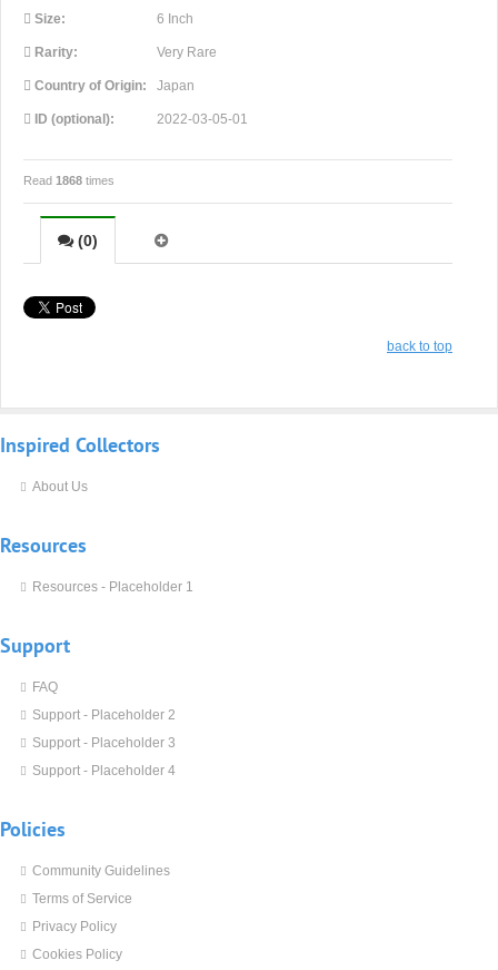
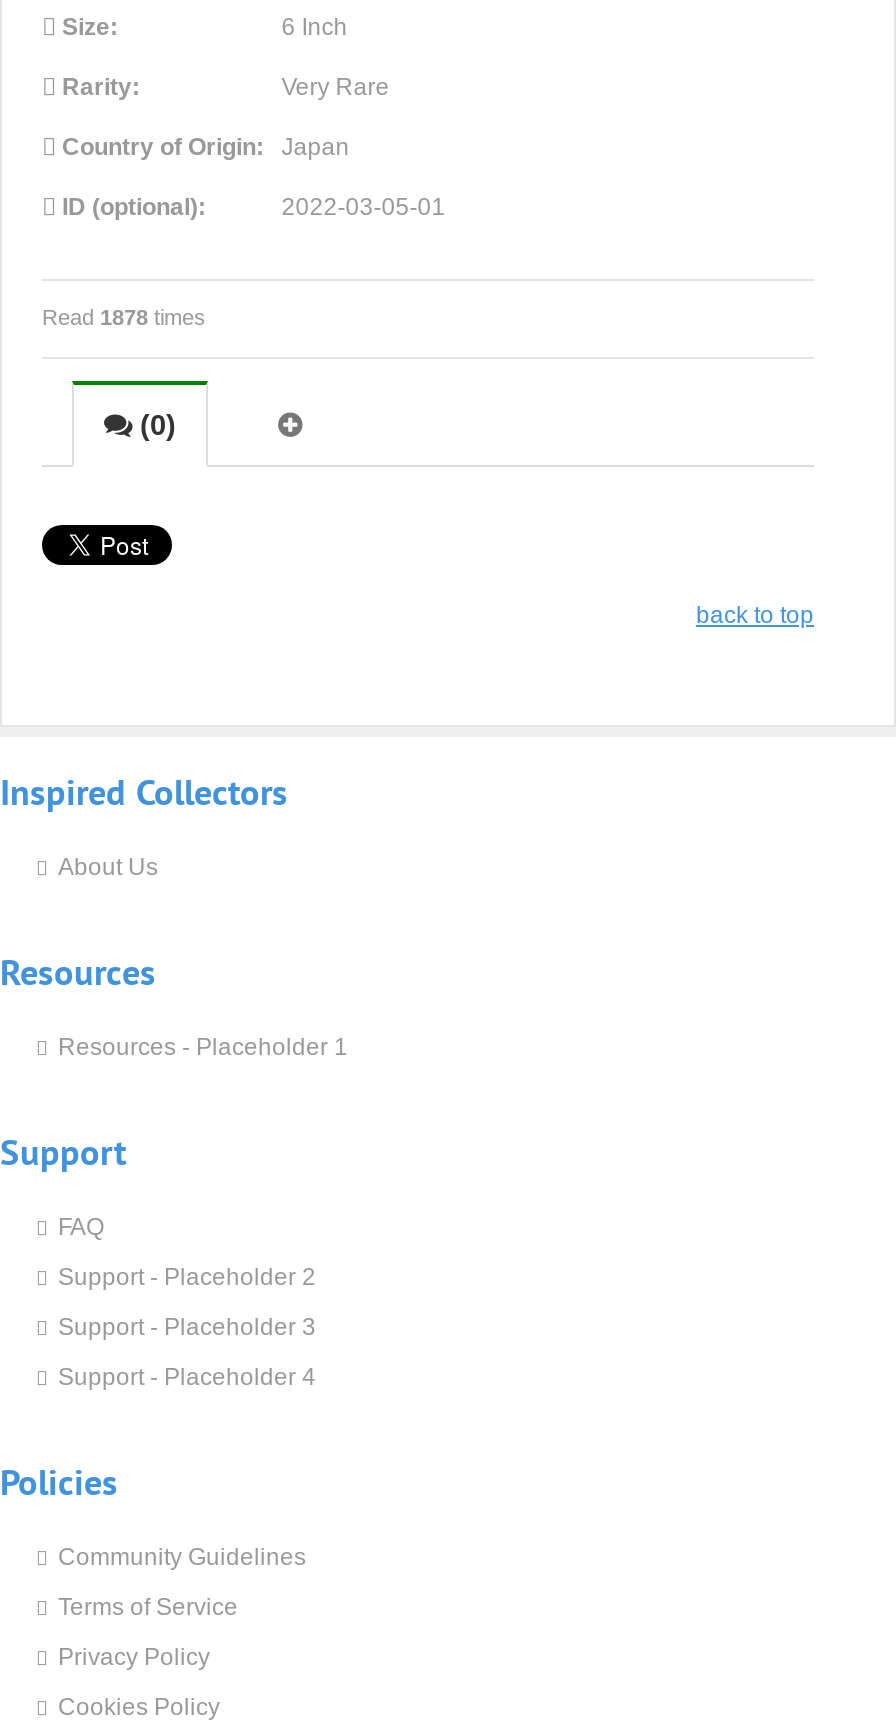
- Read 1868 times
+ Read 1878 times
